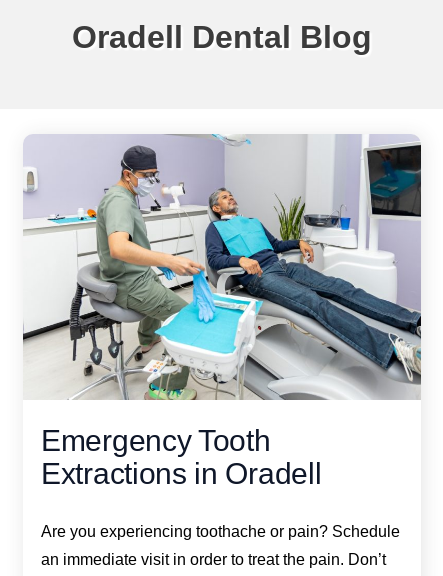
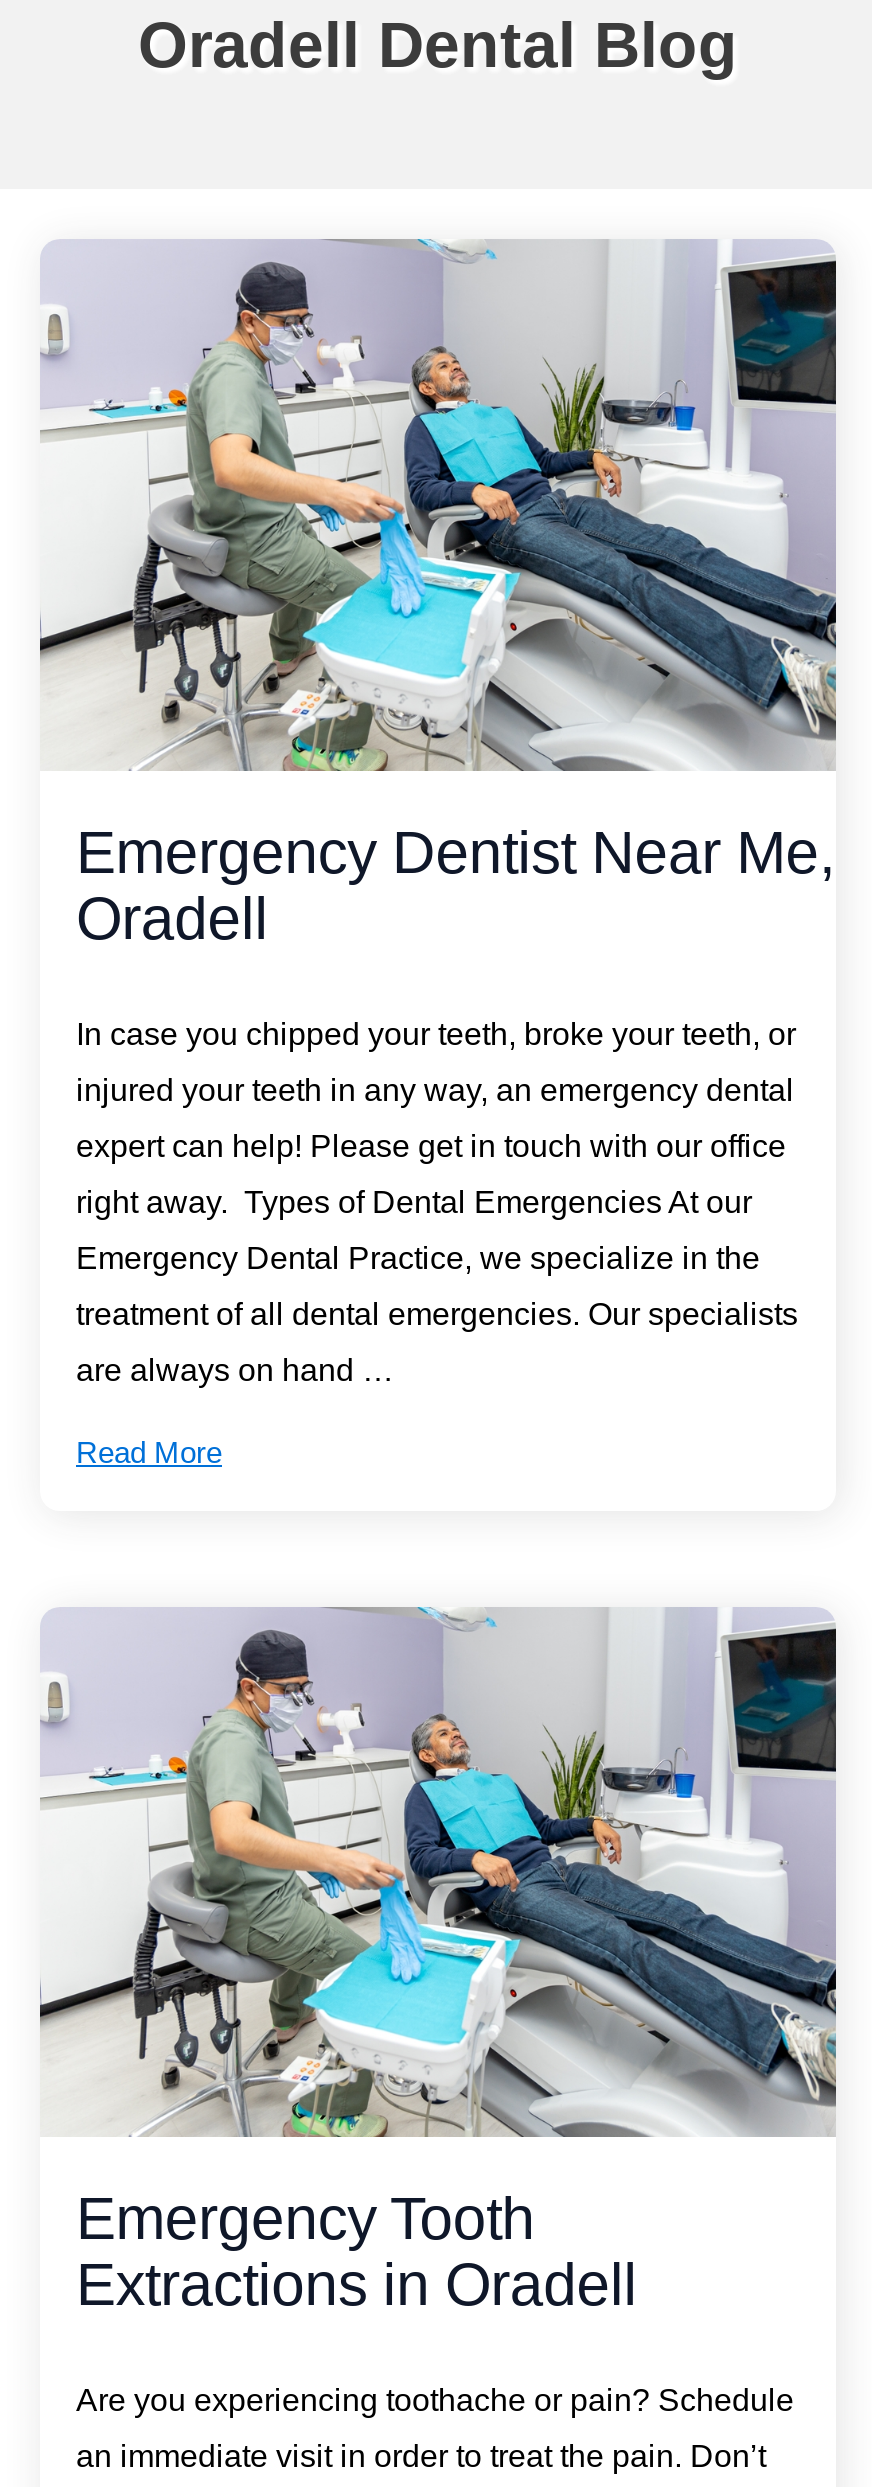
+ Emergency Dentist Near Me,
+ Oradell
+ In case you chipped your teeth, broke your teeth, or
+ injured your teeth in any way, an emergency dental
+ expert can help! Please get in touch with our office
+ right away. Types of Dental Emergencies At our
+ Emergency Dental Practice, we specialize in the
+ treatment of all dental emergencies. Our specialists
+ are always on hand …
+ Read More
